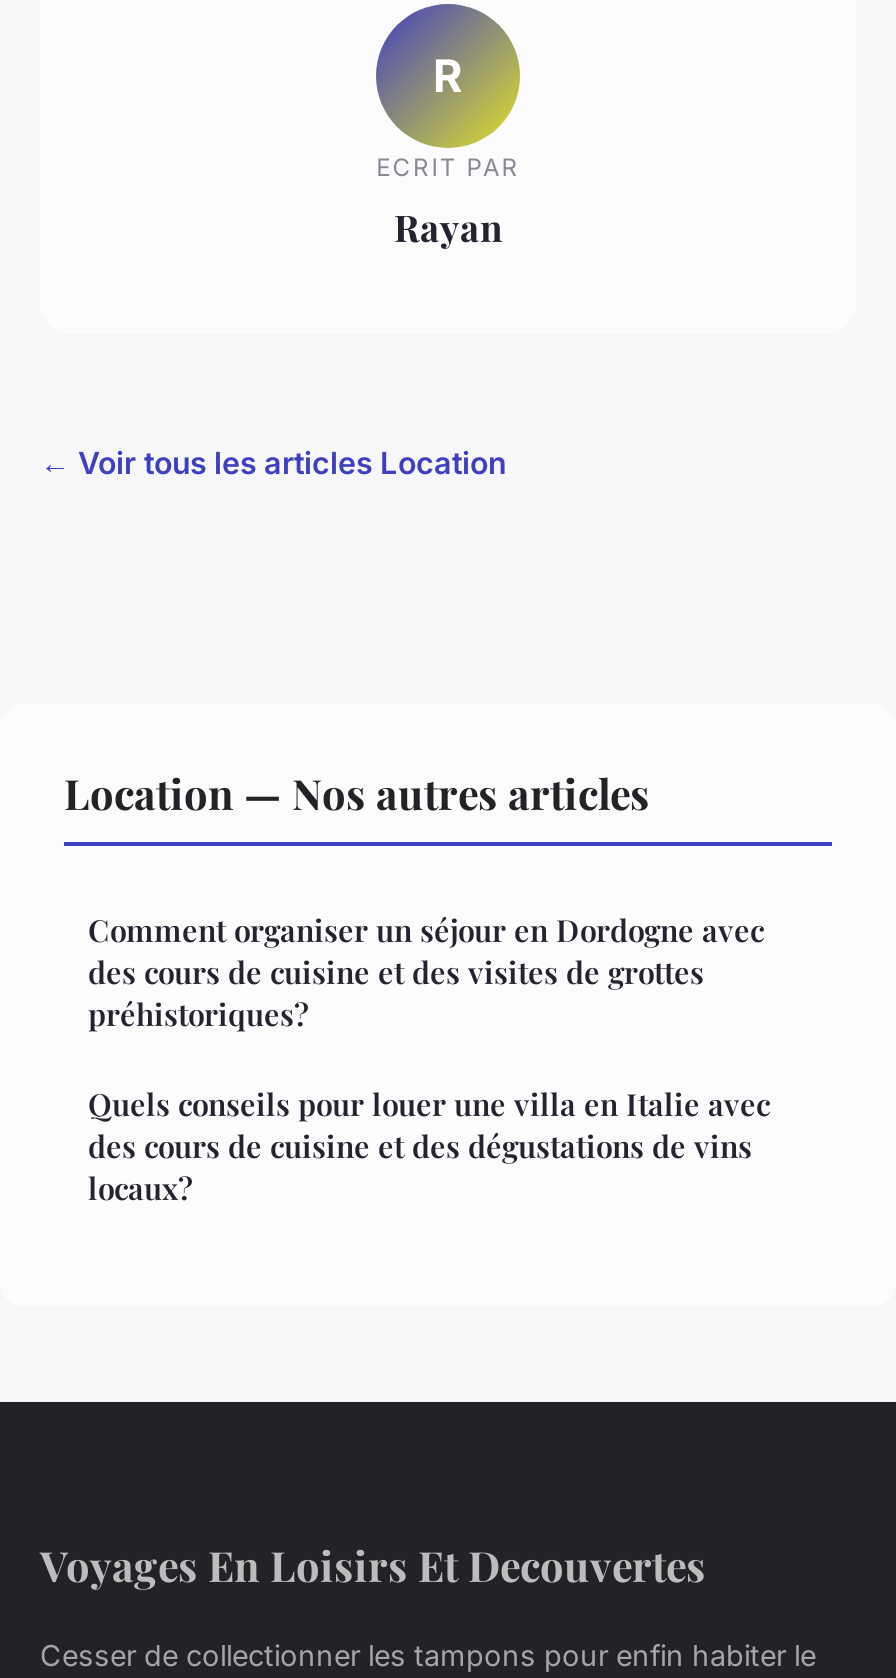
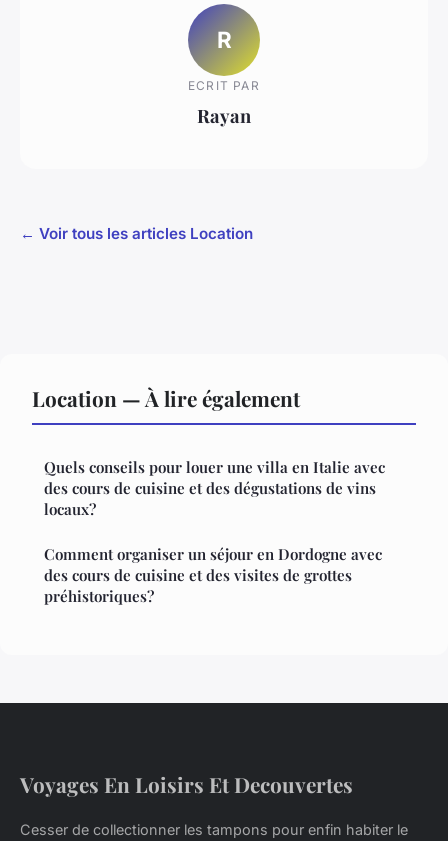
- Location — Nos autres articles
+ Location — À lire également

moved down: Comment organiser un séjour en Dordogne avec | des cours de cuisine et des visites de grottes | préhistoriques?

moved up: Quels conseils pour louer une villa en Italie avec | des cours de cuisine et des dégustations de vins | locaux?
